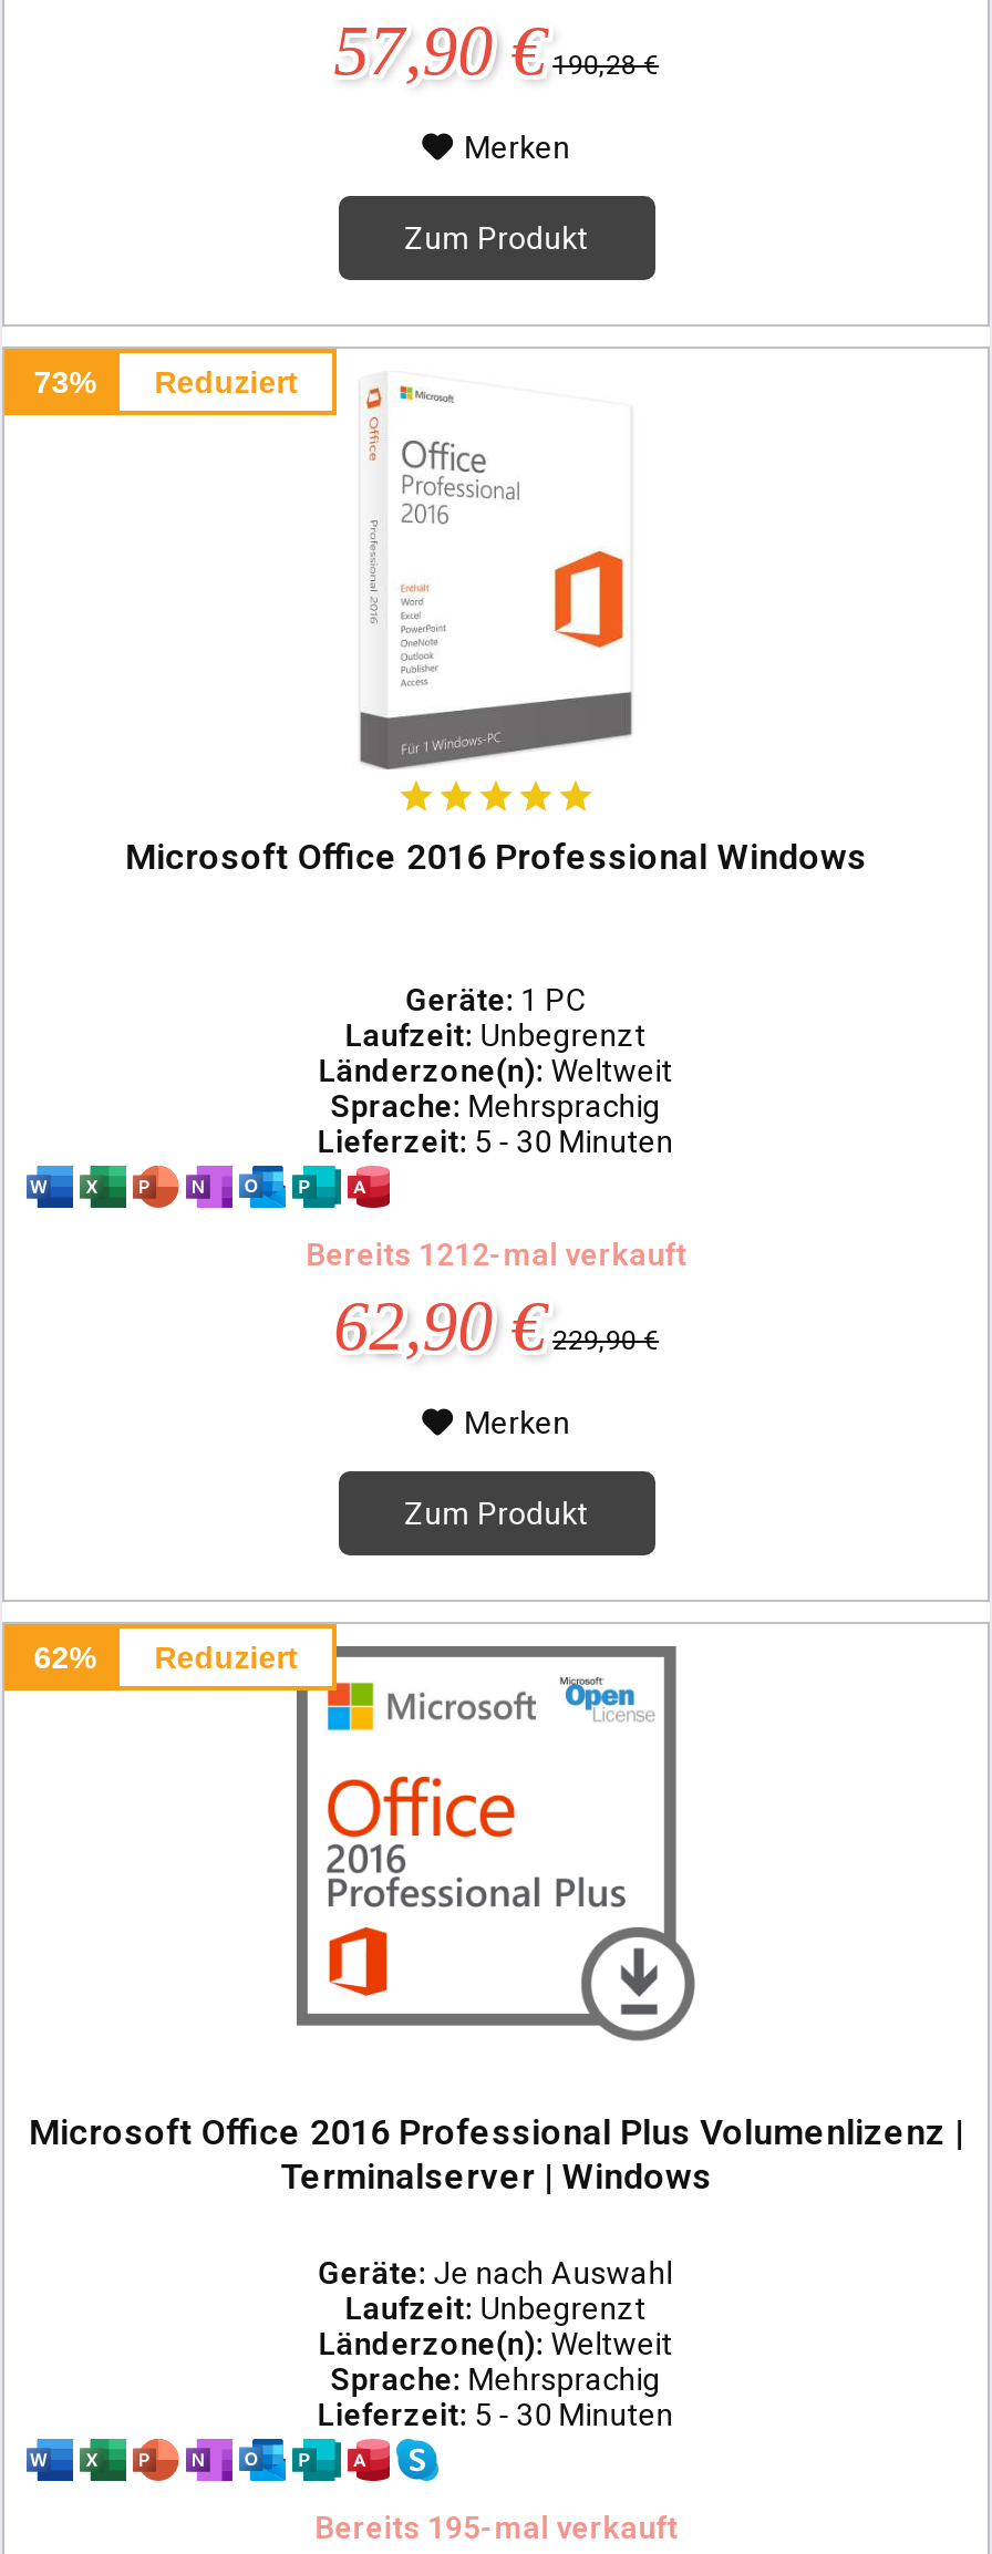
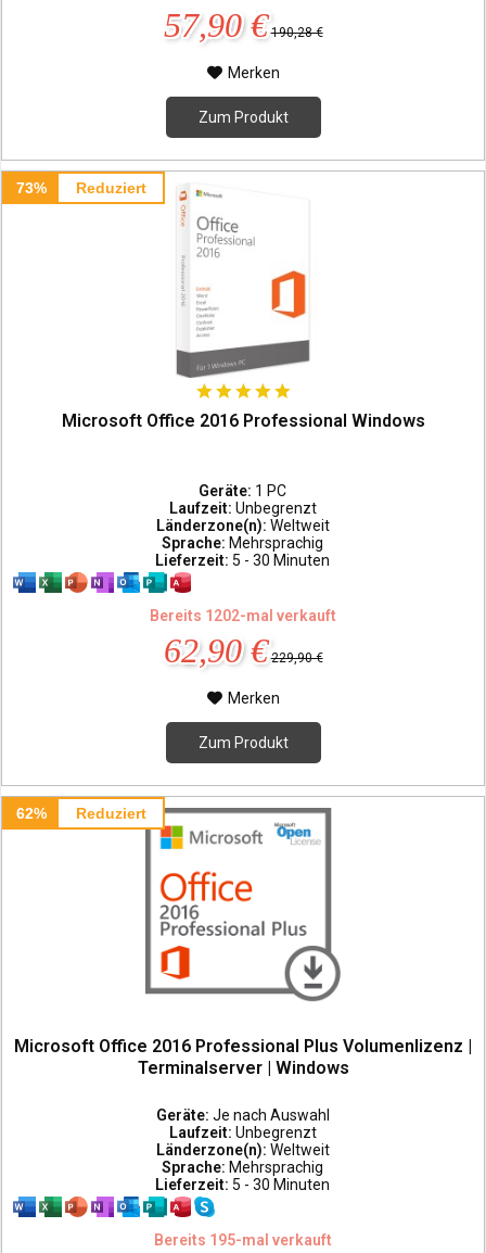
- Bereits 1212-mal verkauft
+ Bereits 1202-mal verkauft
